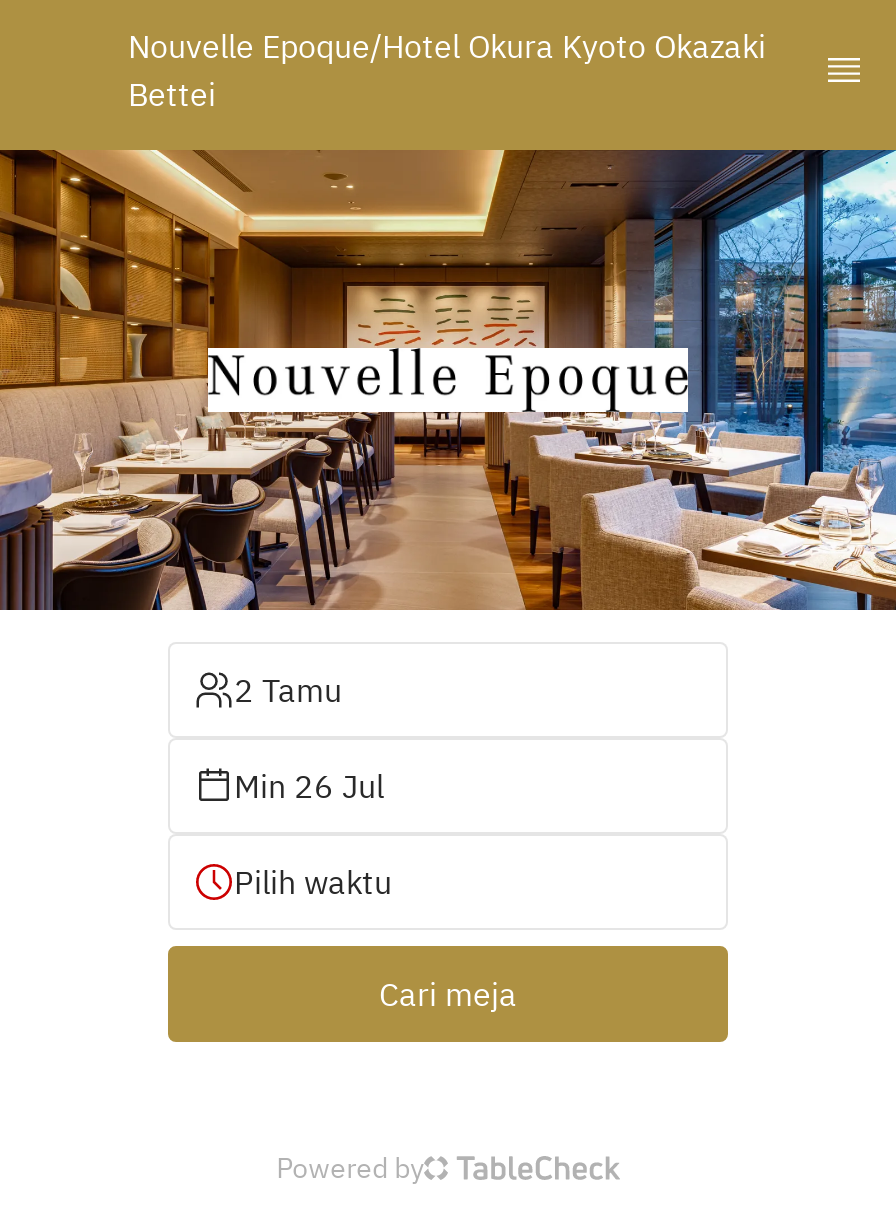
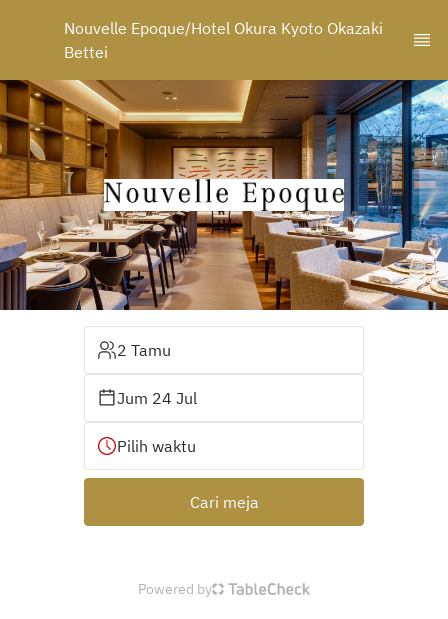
- Min 26 Jul
+ Jum 24 Jul
